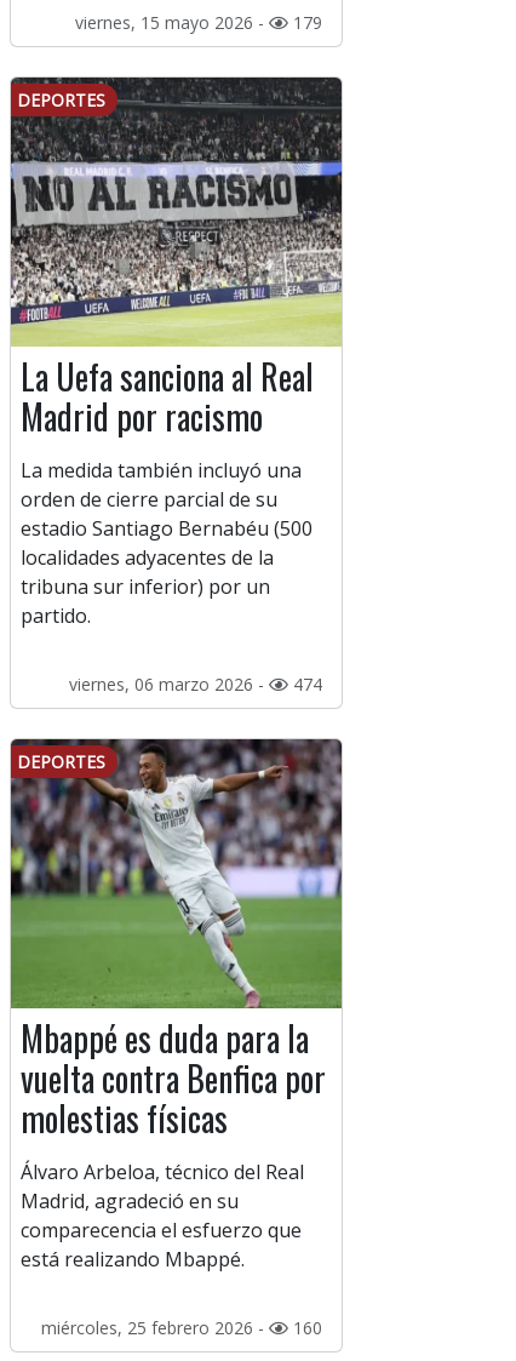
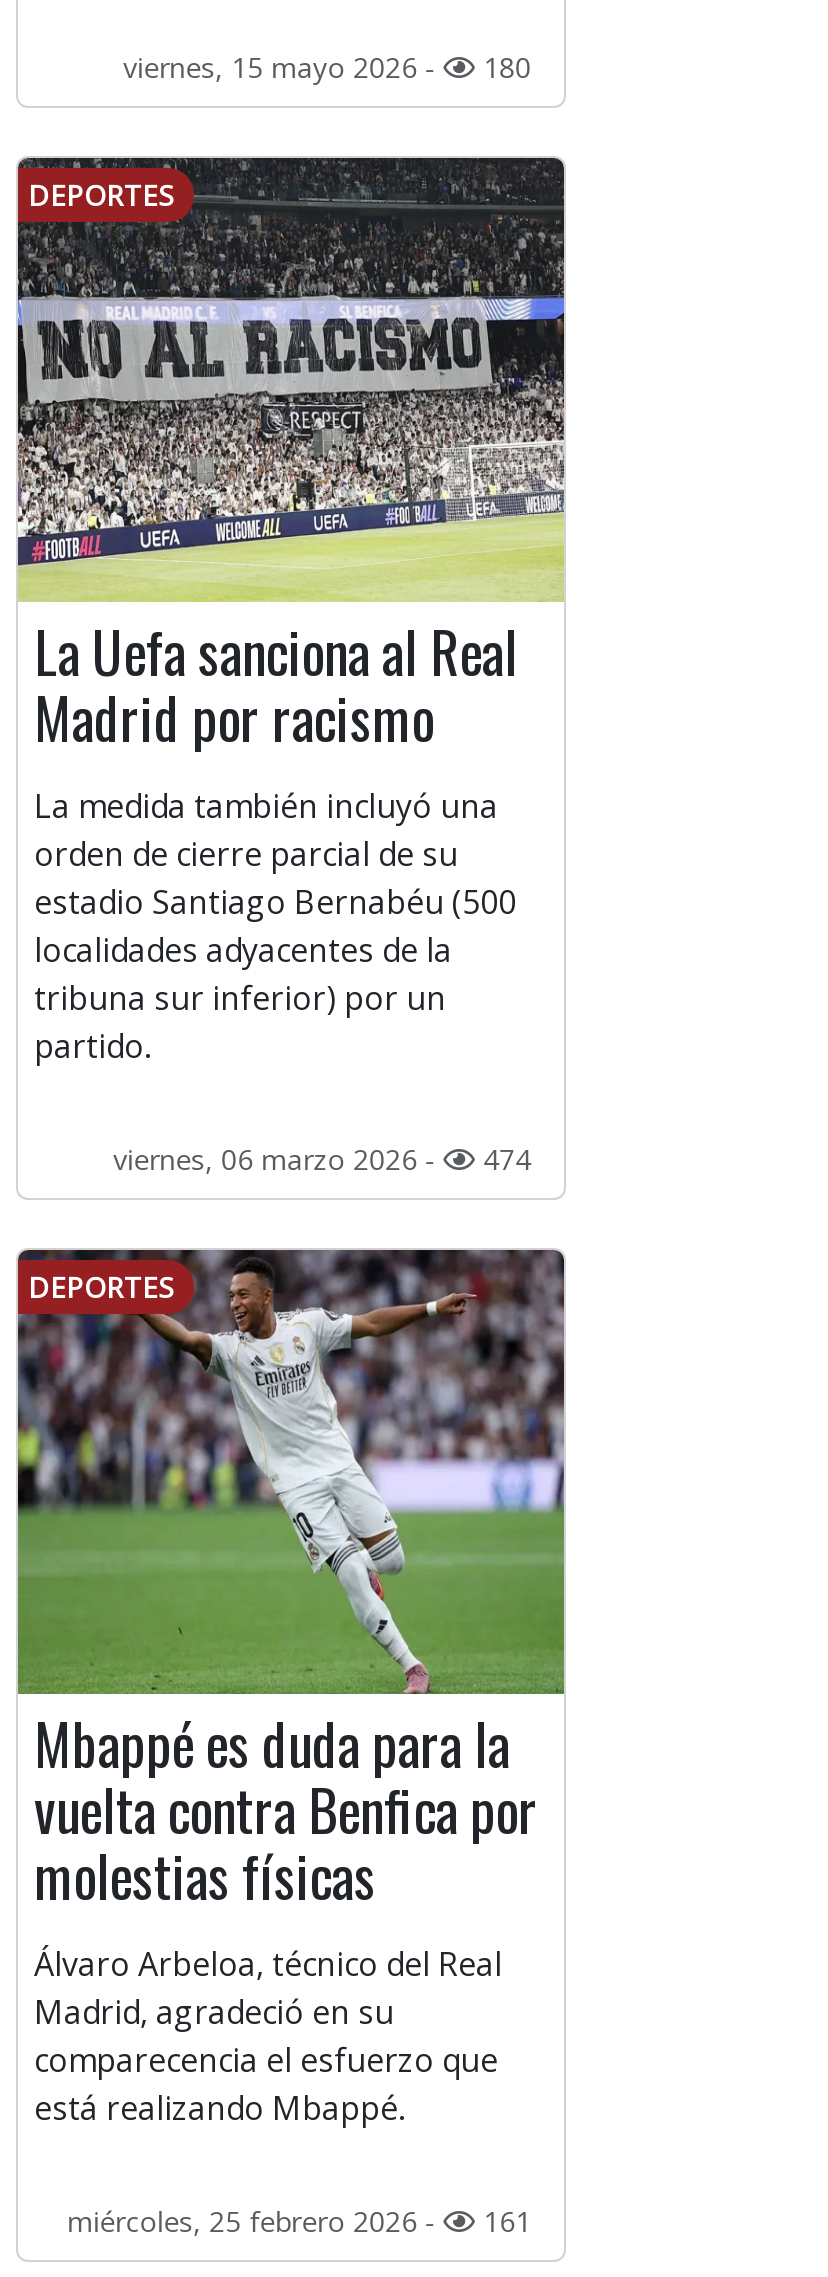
- viernes, 15 mayo 2026 - 179
+ viernes, 15 mayo 2026 - 180

- miércoles, 25 febrero 2026 - 160
+ miércoles, 25 febrero 2026 - 161
